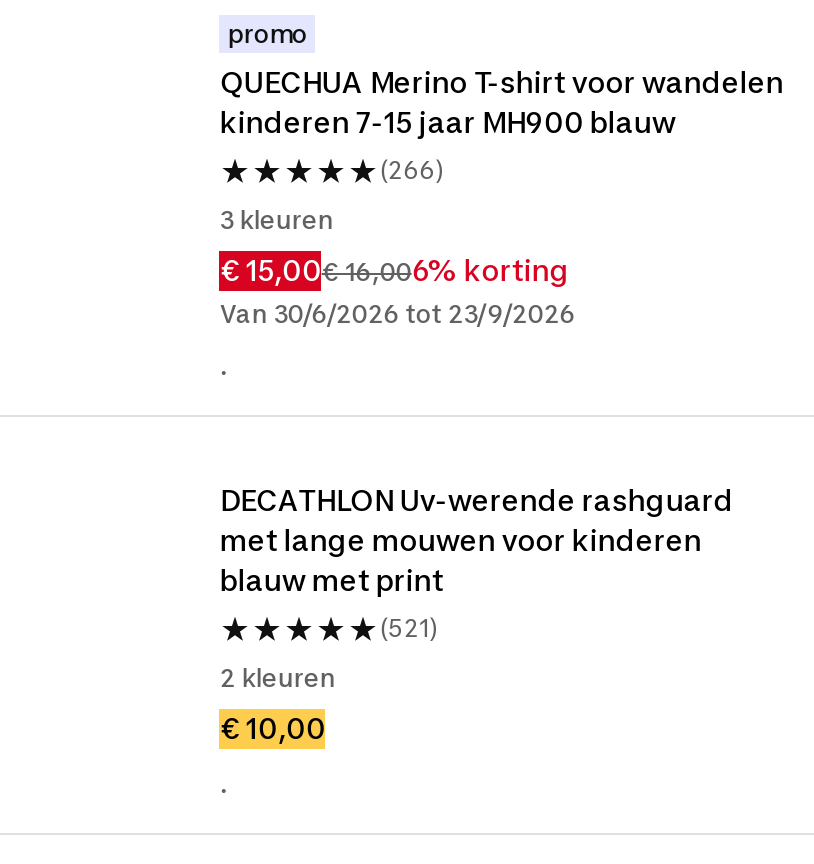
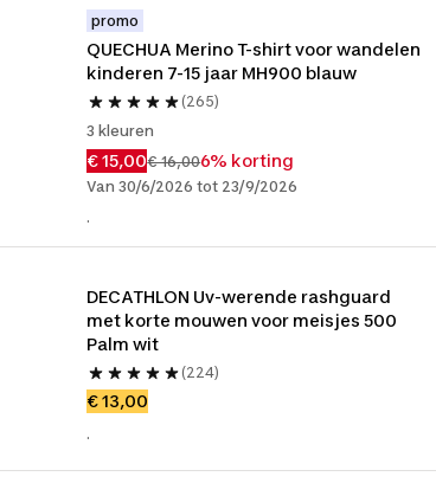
- (266)
+ (265)

- met lange mouwen voor kinderen
- blauw met print
- (521)
- 2 kleuren
- € 10,00
+ met korte mouwen voor meisjes 500
+ Palm wit
+ (224)
+ € 13,00
